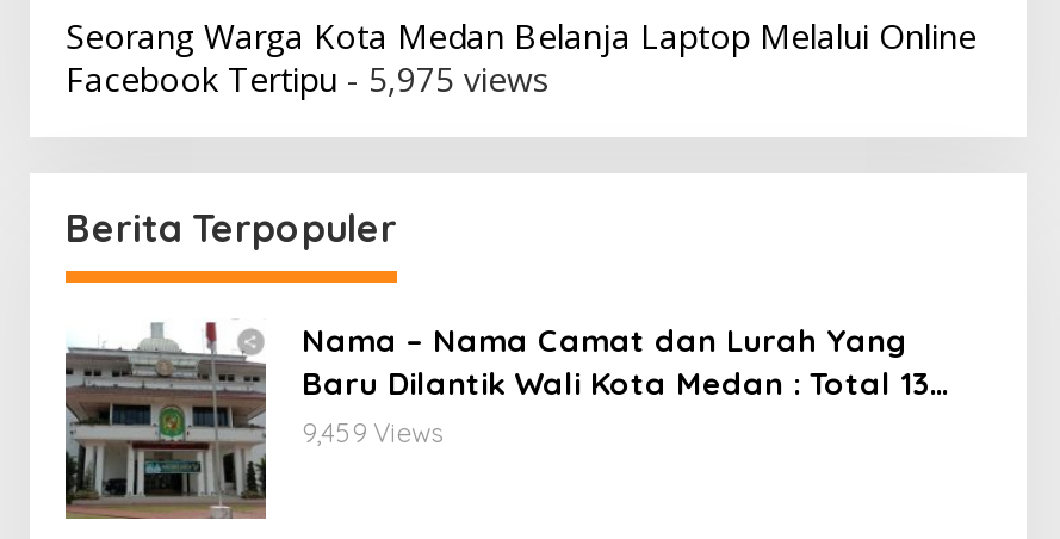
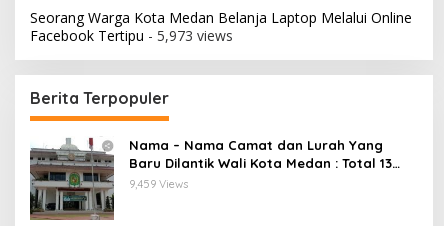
- Facebook Tertipu - 5,975 views
+ Facebook Tertipu - 5,973 views
